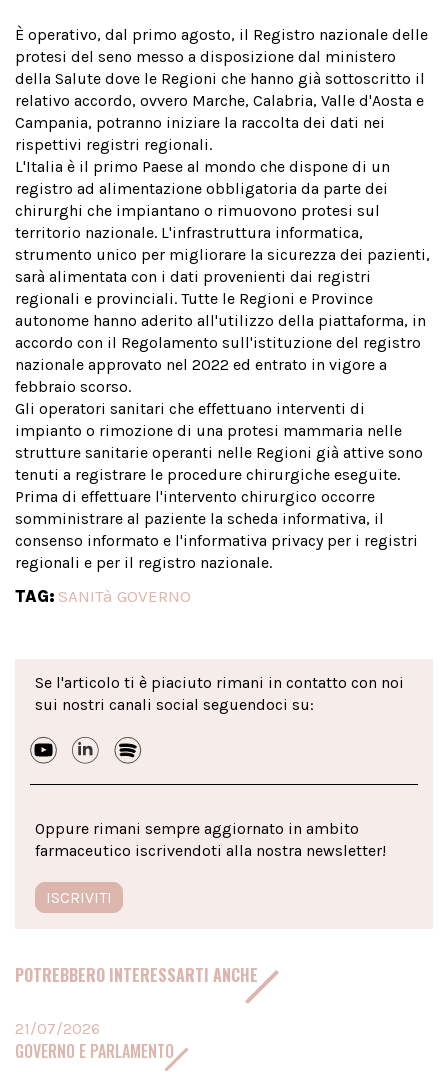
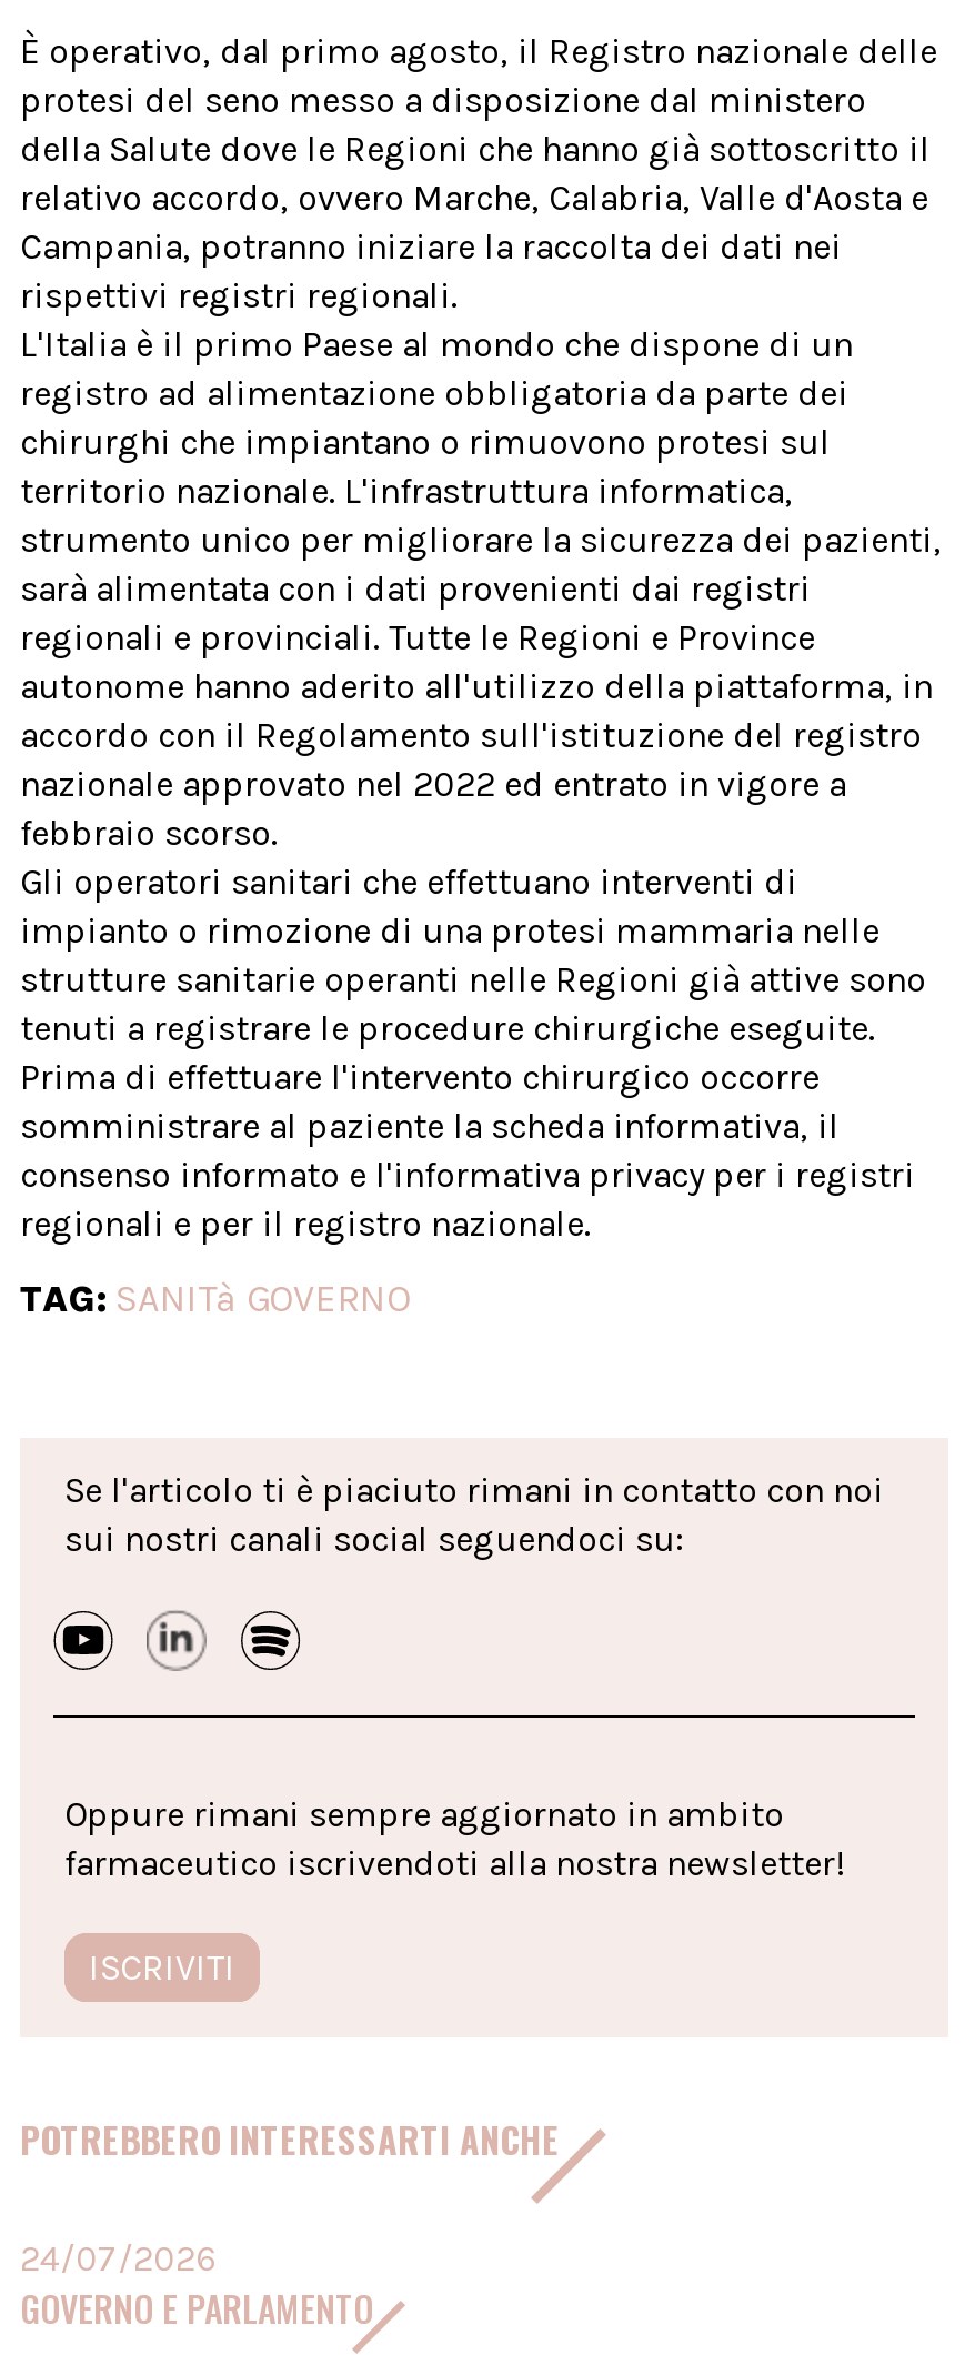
- 21/07/2026
+ 24/07/2026
